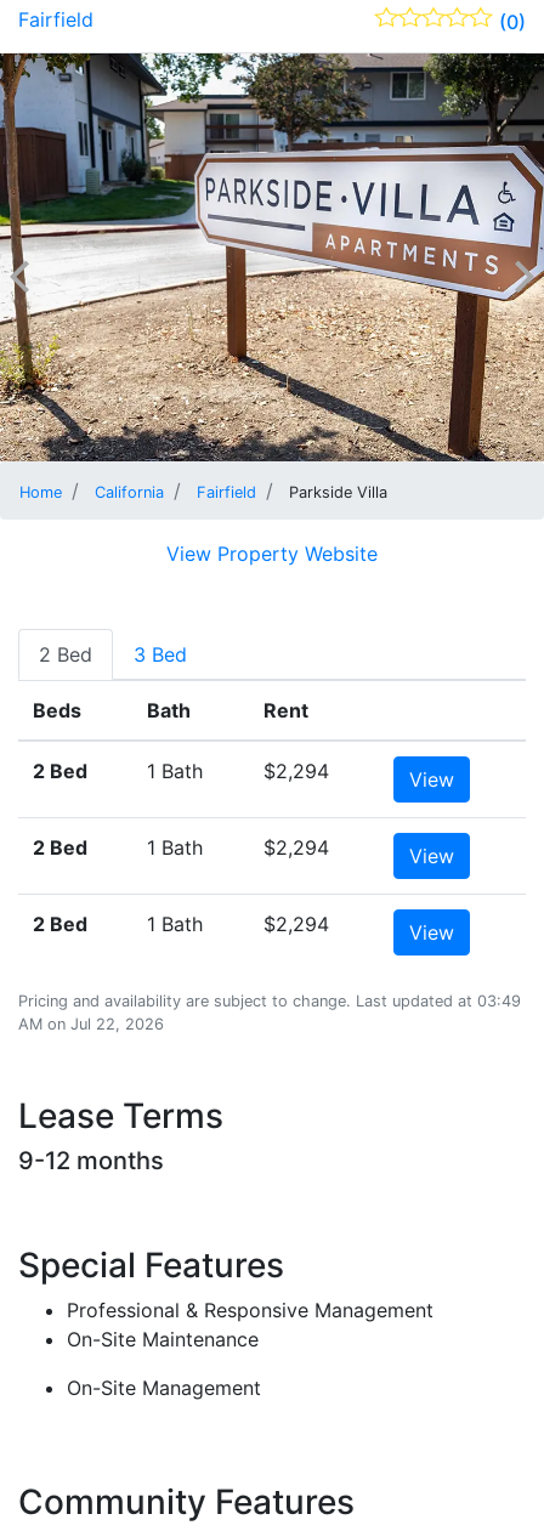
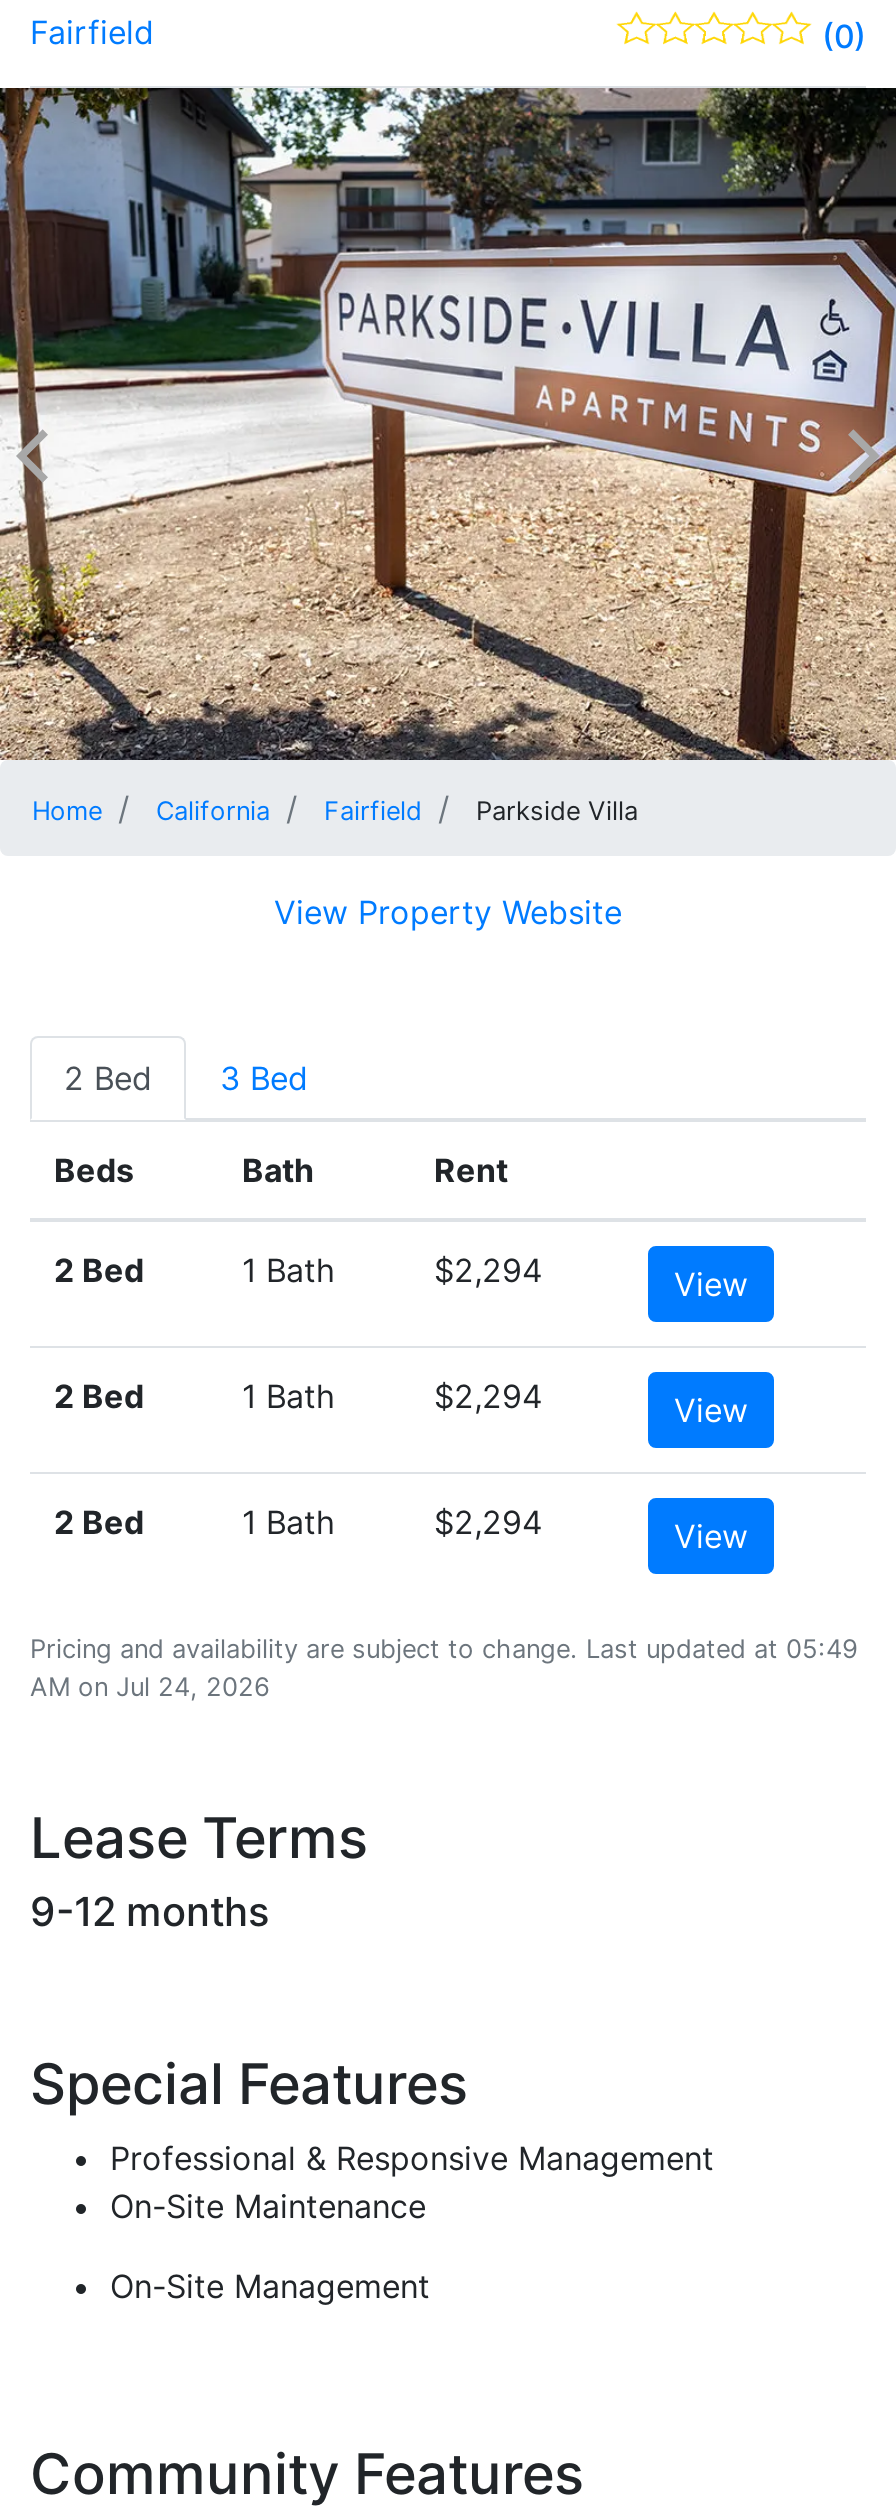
- Pricing and availability are subject to change. Last updated at 03:49
+ Pricing and availability are subject to change. Last updated at 05:49

- AM on Jul 22, 2026
+ AM on Jul 24, 2026
